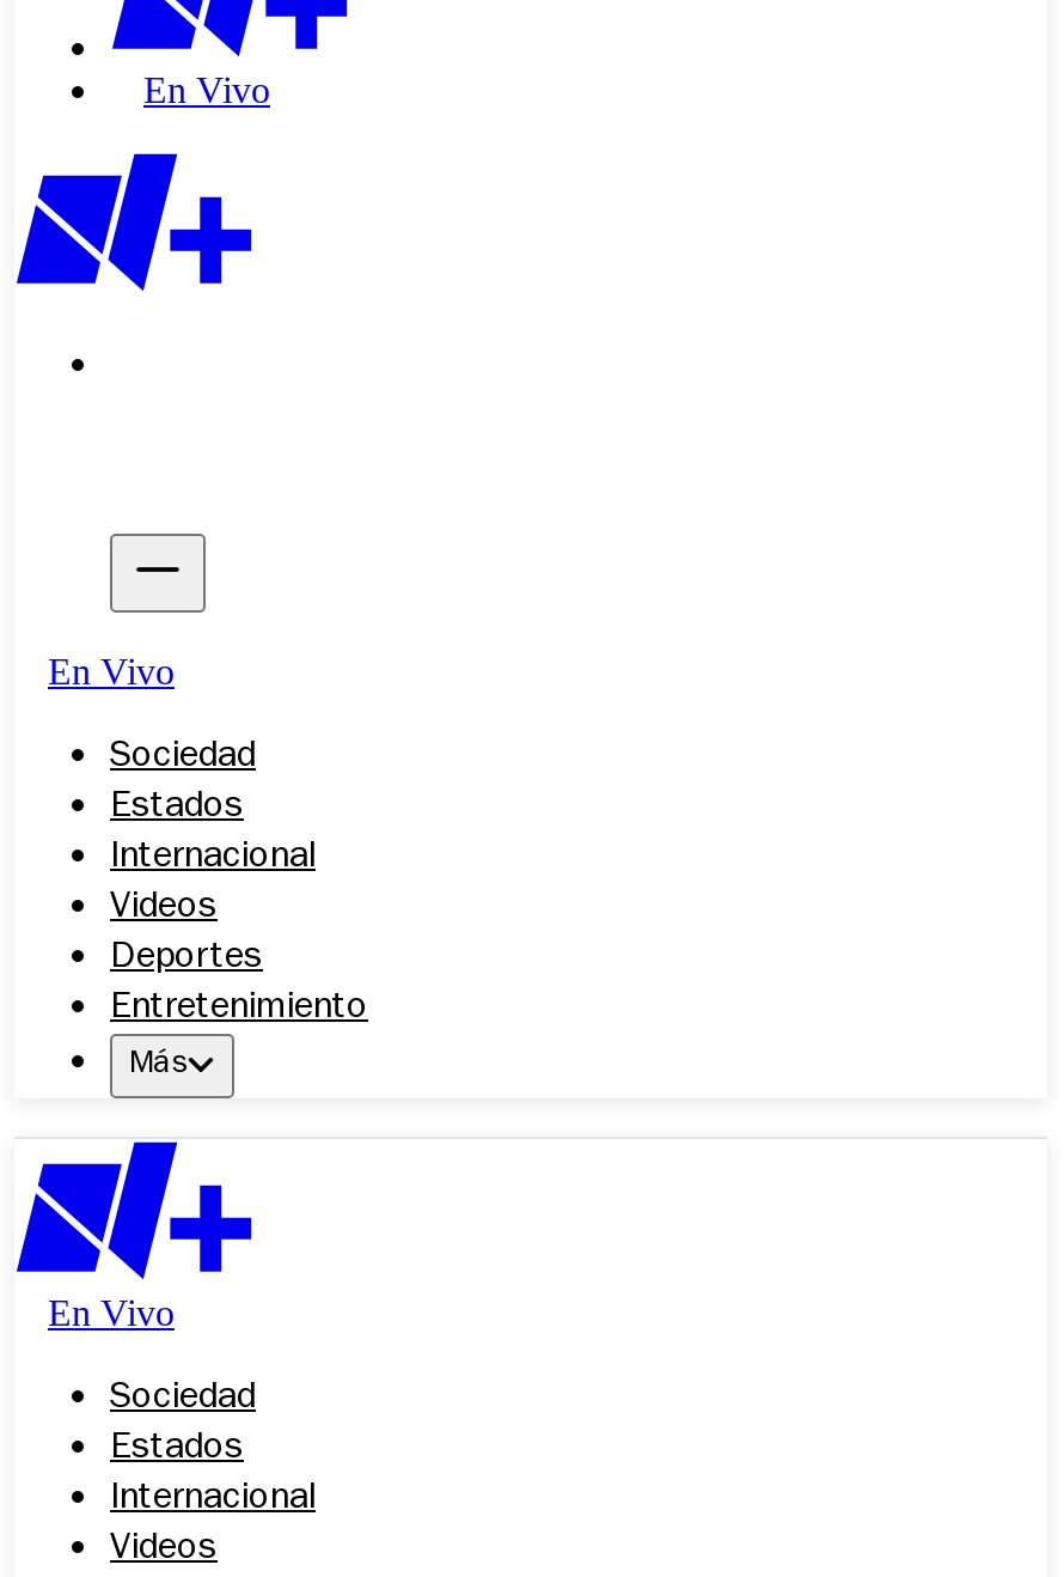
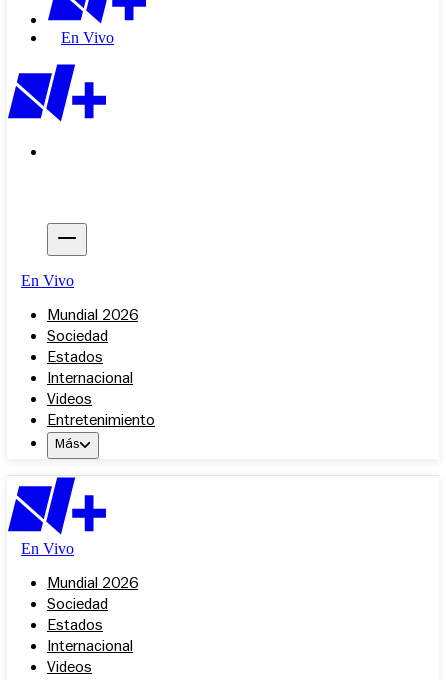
+ Mundial 2026

- Deportes

+ Mundial 2026
